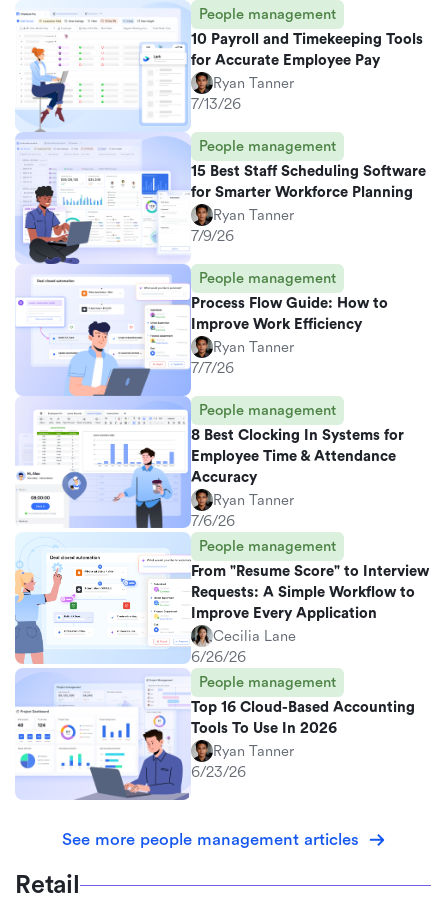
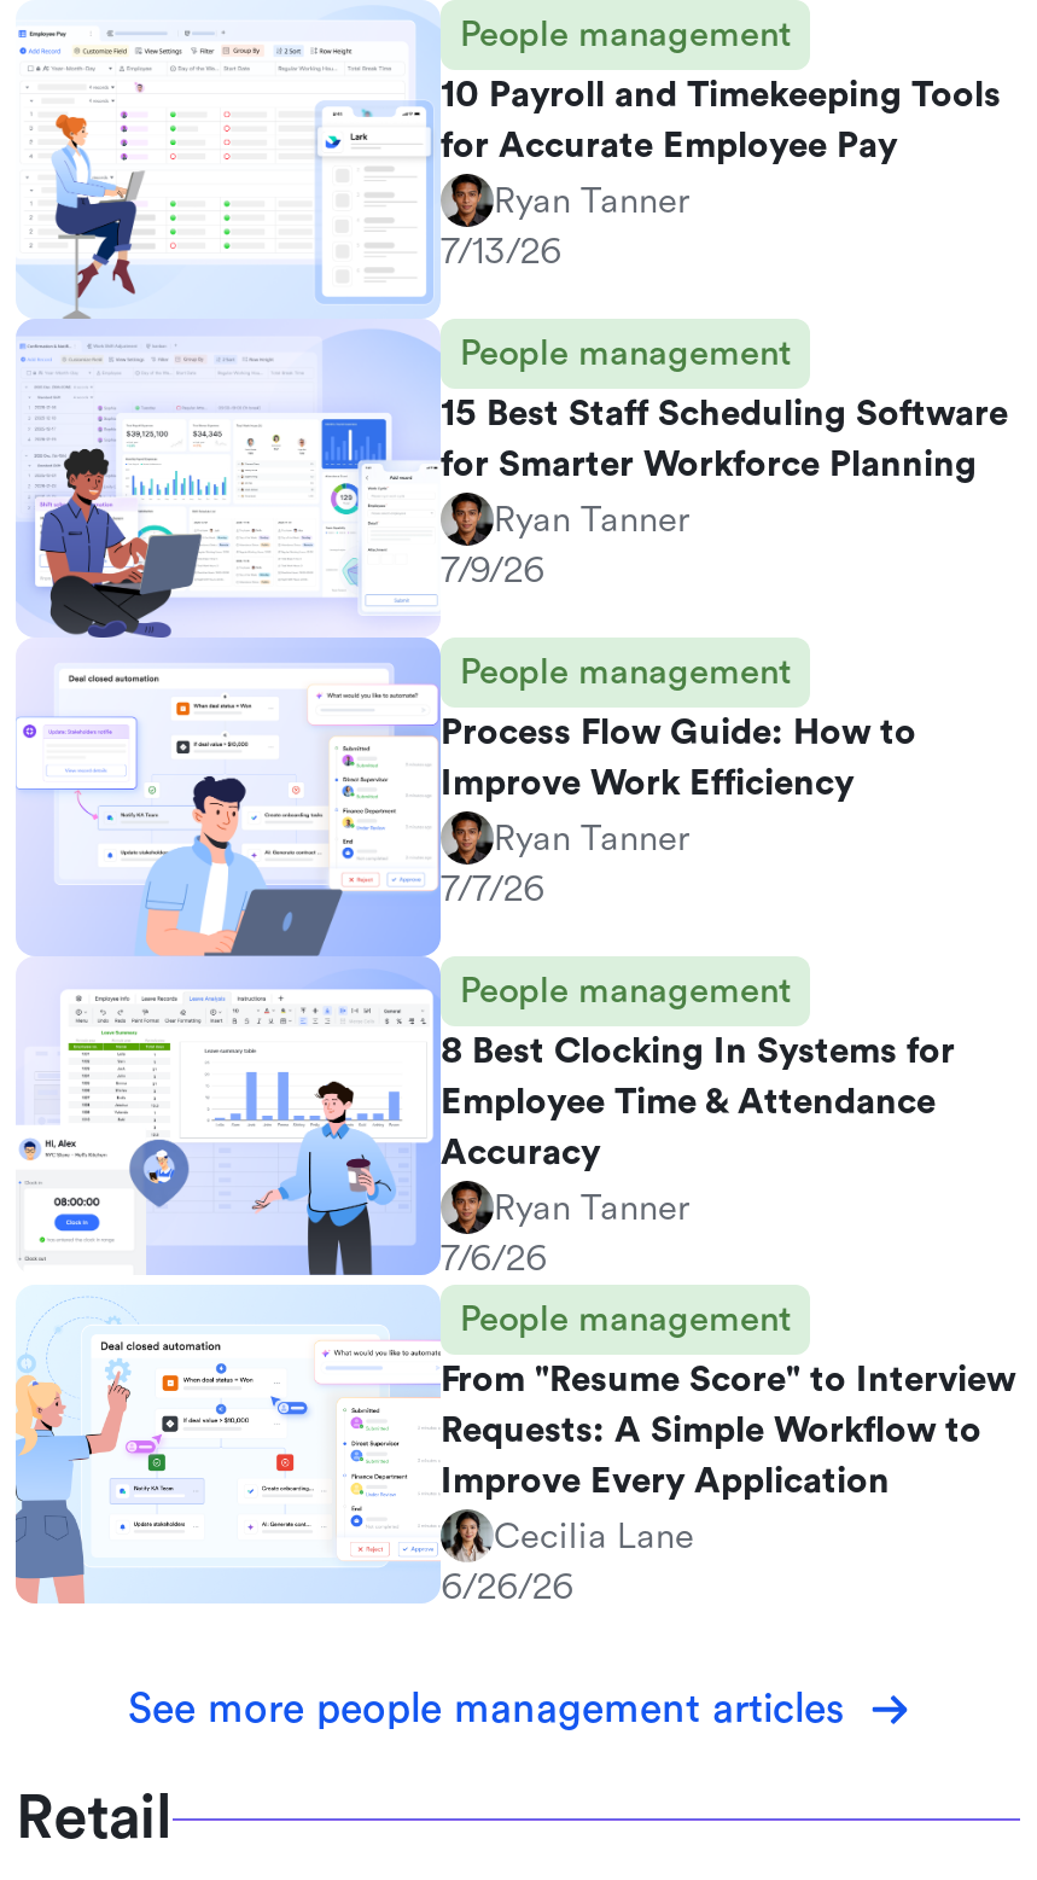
- [image]
- People management
- Top 16 Cloud-Based Accounting
- Tools To Use In 2026
- Ryan Tanner
- 6/23/26
